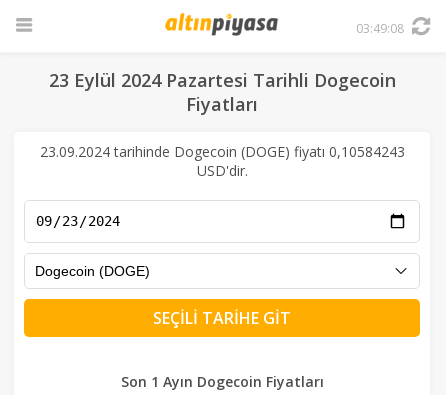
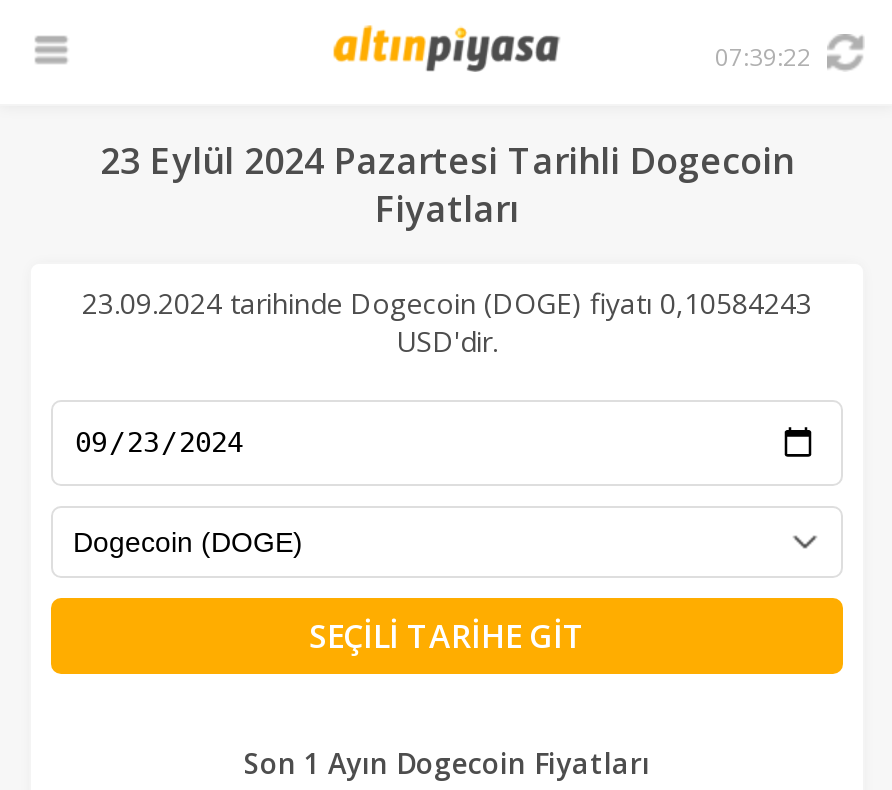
- 03:49:08
+ 07:39:22
